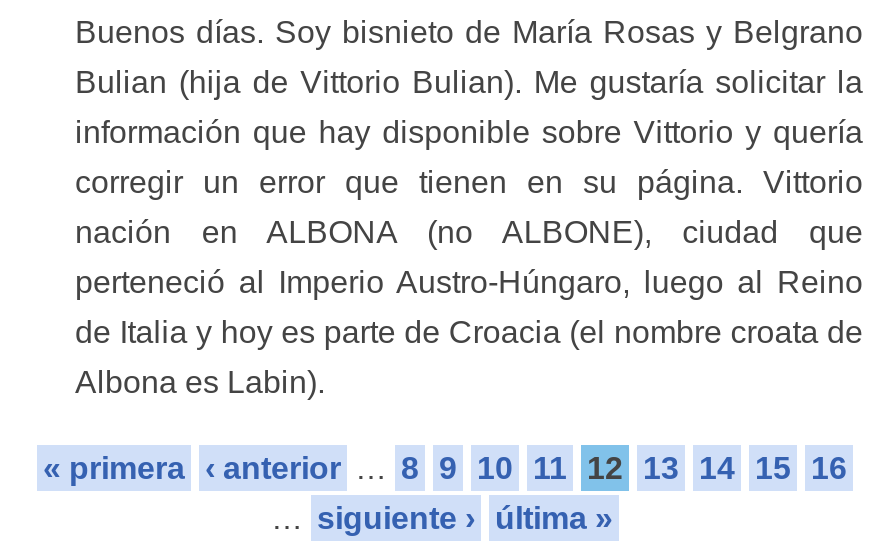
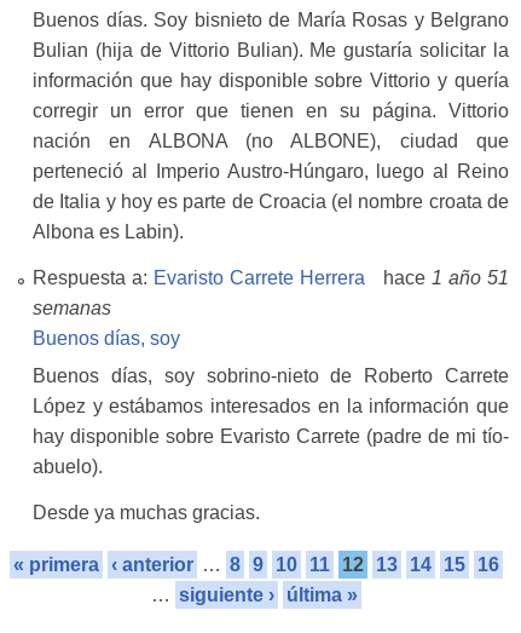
+ Respuesta a: Evaristo Carrete Herrera
+ hace 1 año 51
+ semanas
+ Buenos días, soy
+ Buenos días, soy sobrino-nieto de Roberto Carrete
+ López y estábamos interesados en la información que
+ hay disponible sobre Evaristo Carrete (padre de mi tío-
+ abuelo).
+ Desde ya muchas gracias.
